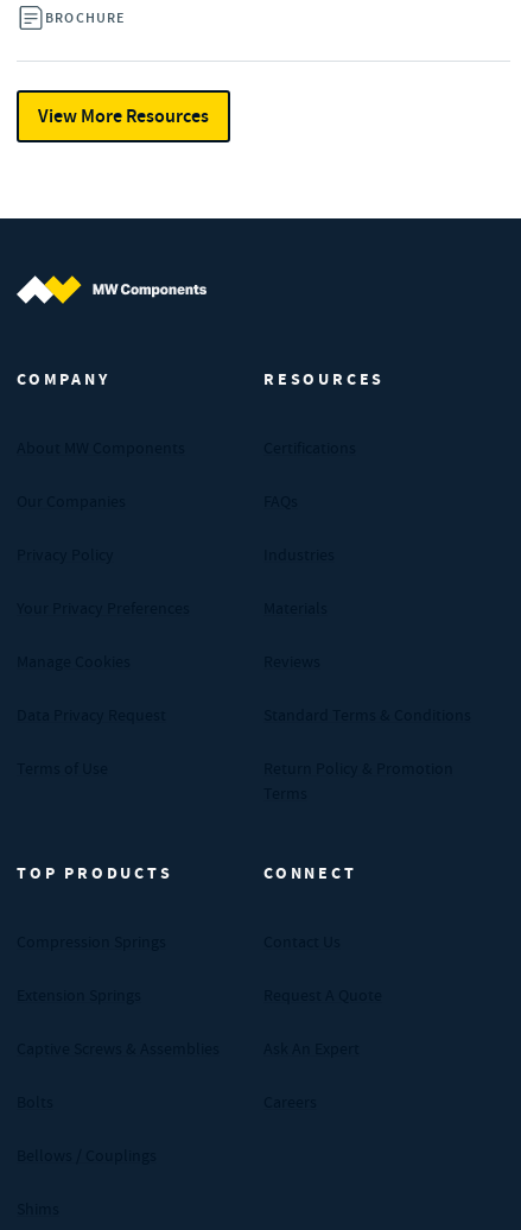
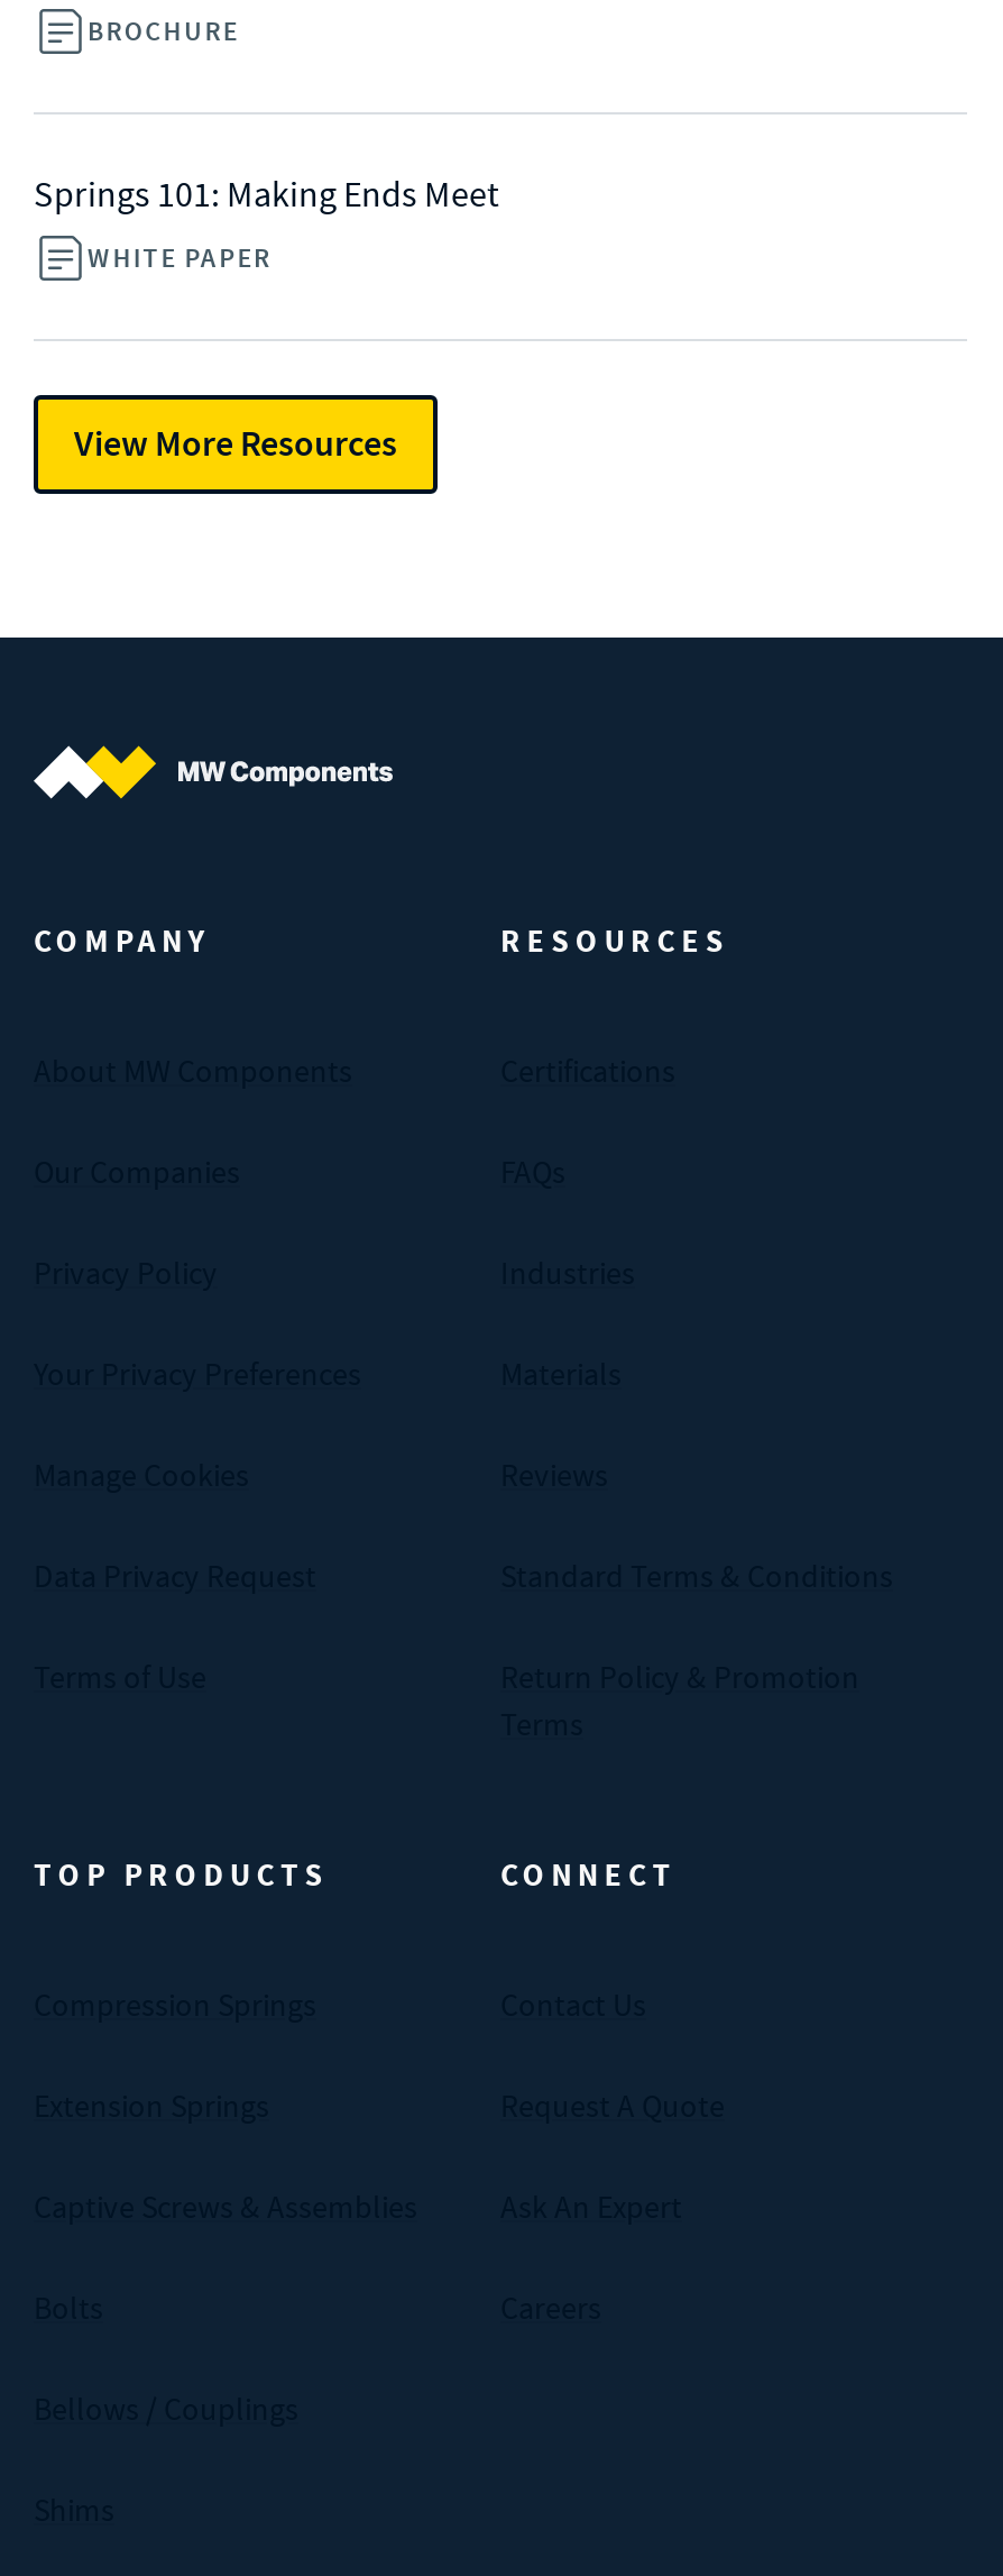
+ Springs 101: Making Ends Meet
+ WHITE PAPER
